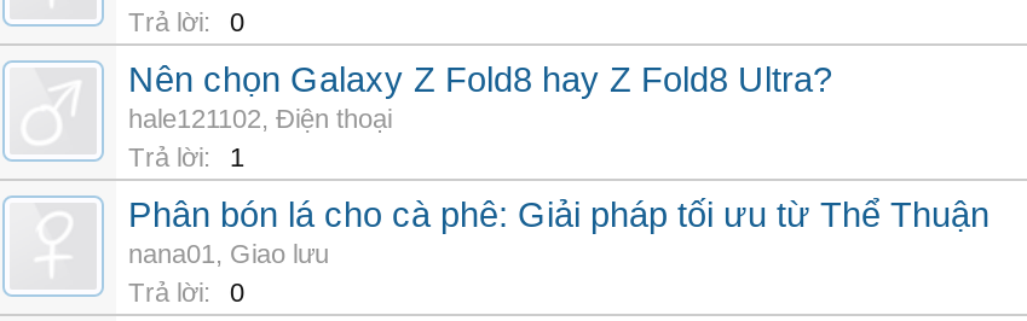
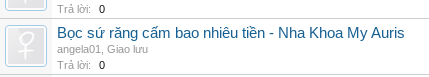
- Nên chọn Galaxy Z Fold8 hay Z Fold8 Ultra?
- hale121102, Điện thoại
- Trả lời:
- 1
- Phân bón lá cho cà phê: Giải pháp tối ưu từ Thể Thuận
- nana01, Giao lưu
+ Bọc sứ răng cấm bao nhiêu tiền - Nha Khoa My Auris
+ angela01, Giao lưu
